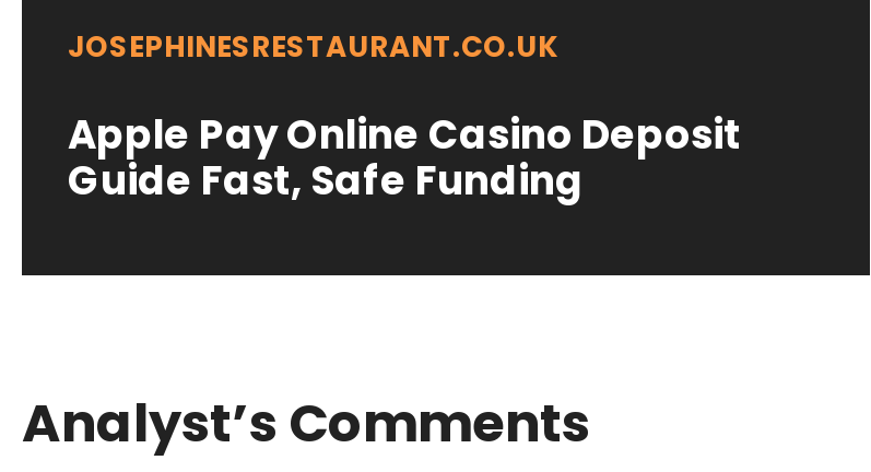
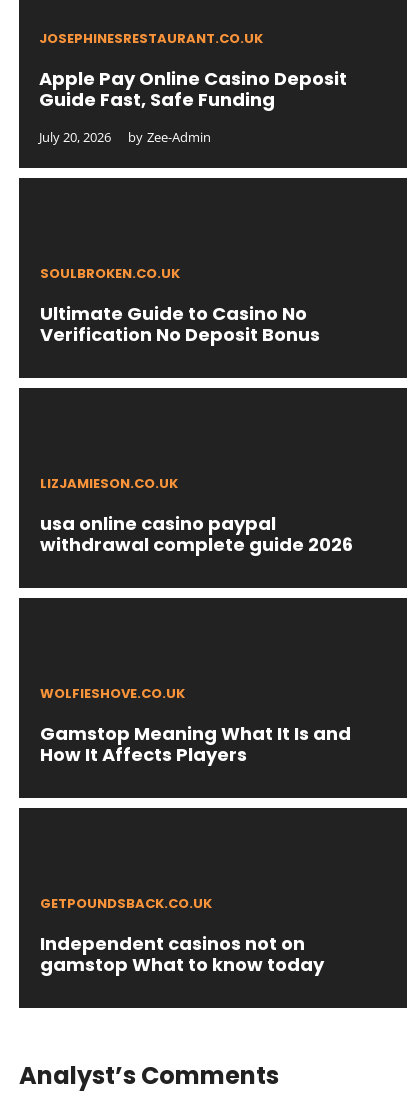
+ July 20, 2026
+ by Zee-Admin

+ SOULBROKEN.CO.UK
+ Ultimate Guide to Casino No
+ Verification No Deposit Bonus

+ LIZJAMIESON.CO.UK
+ usa online casino paypal
+ withdrawal complete guide 2026

+ WOLFIESHOVE.CO.UK
+ Gamstop Meaning What It Is and
+ How It Affects Players

+ GETPOUNDSBACK.CO.UK
+ Independent casinos not on
+ gamstop What to know today
